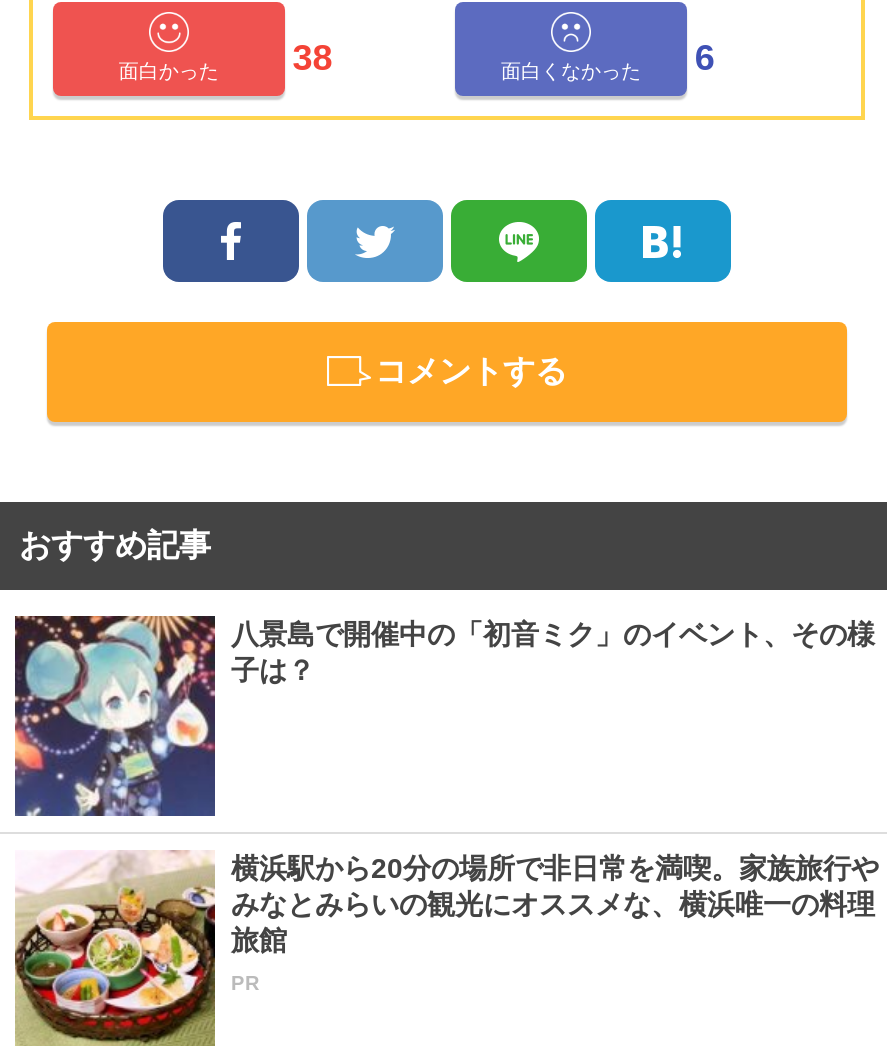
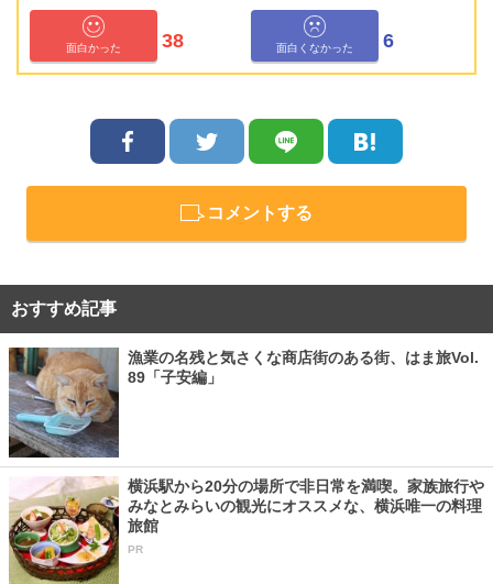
- [image]
- 八景島で開催中の「初音ミク」のイベント、その様
- 子は？
+ [image]
+ 漁業の名残と気さくな商店街のある街、はま旅Vol.
+ 89「子安編」
